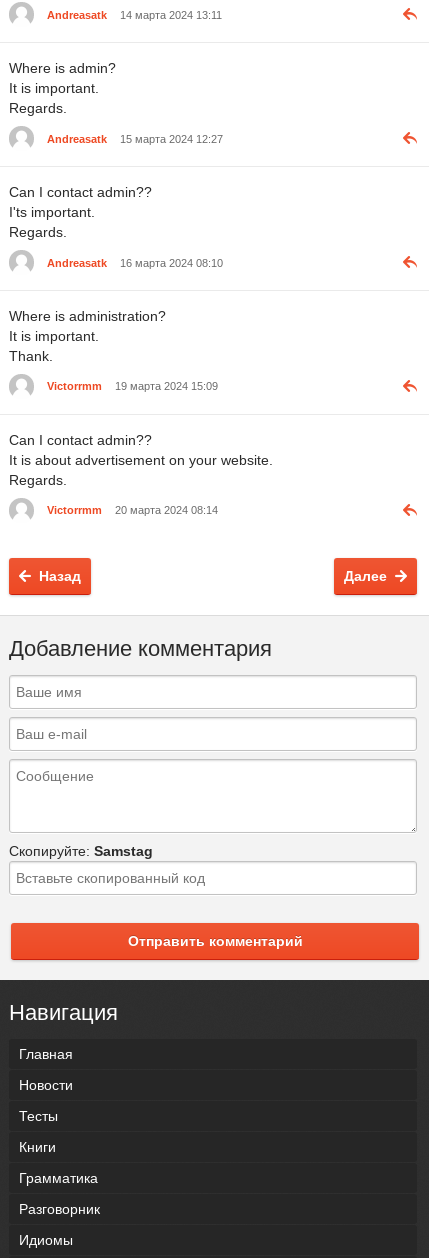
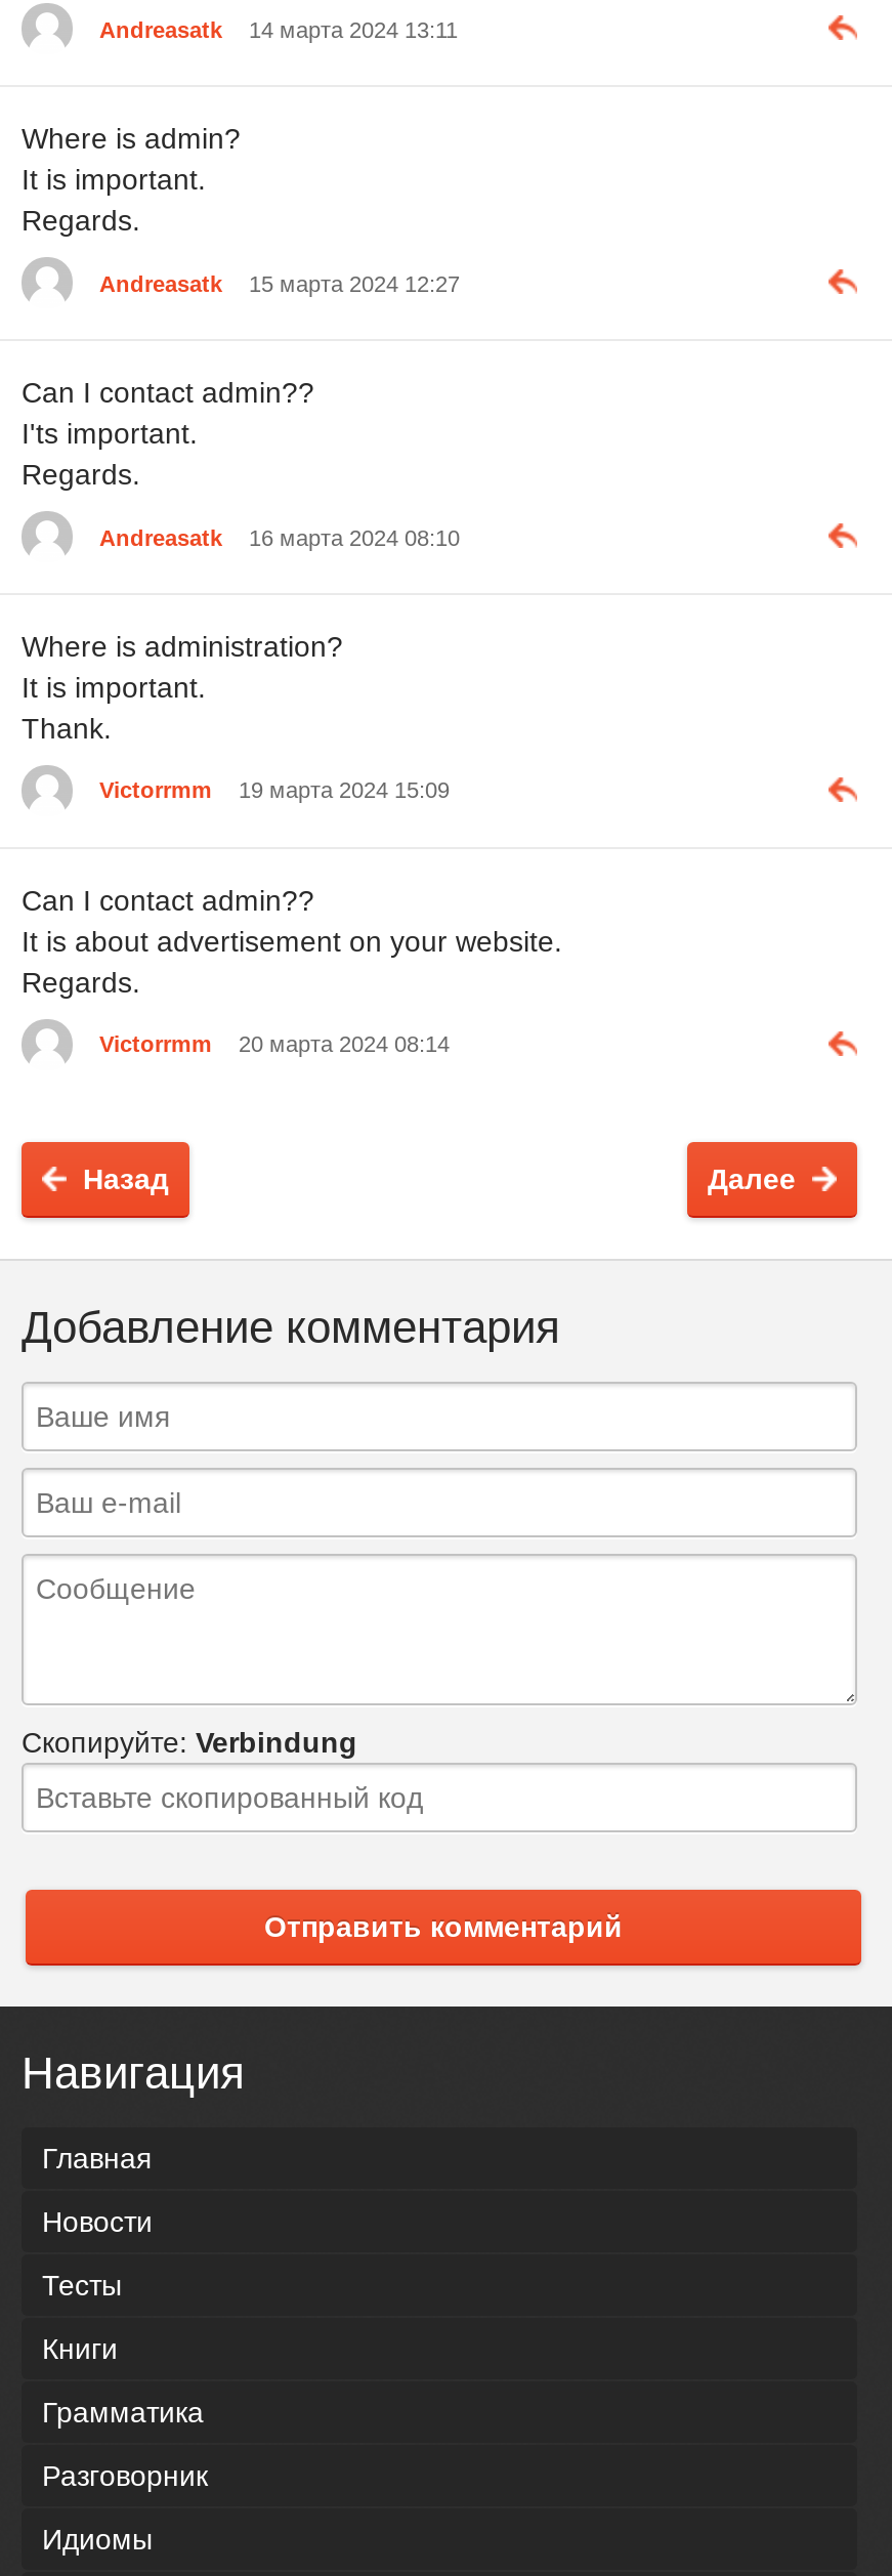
- Скопируйте: Samstag
+ Скопируйте: Verbindung
